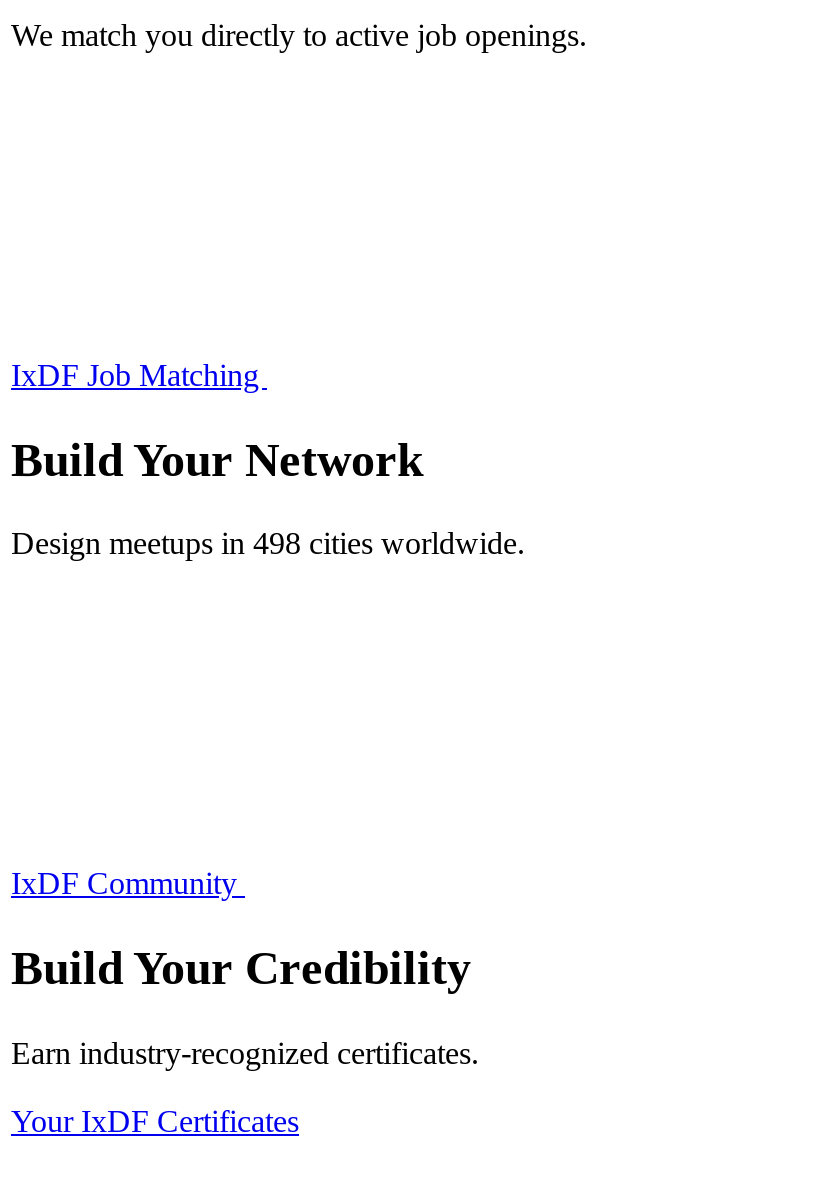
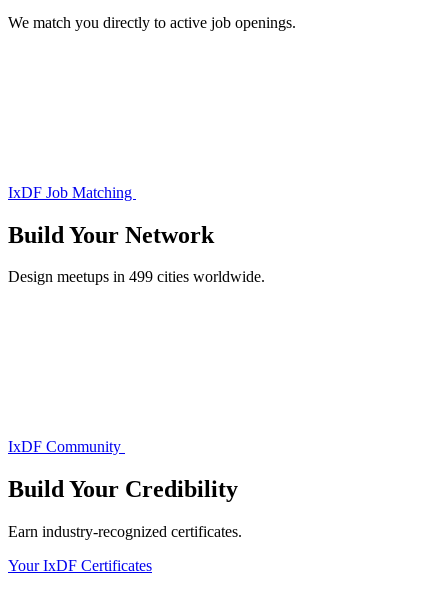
- Design meetups in 498 cities worldwide.
+ Design meetups in 499 cities worldwide.
